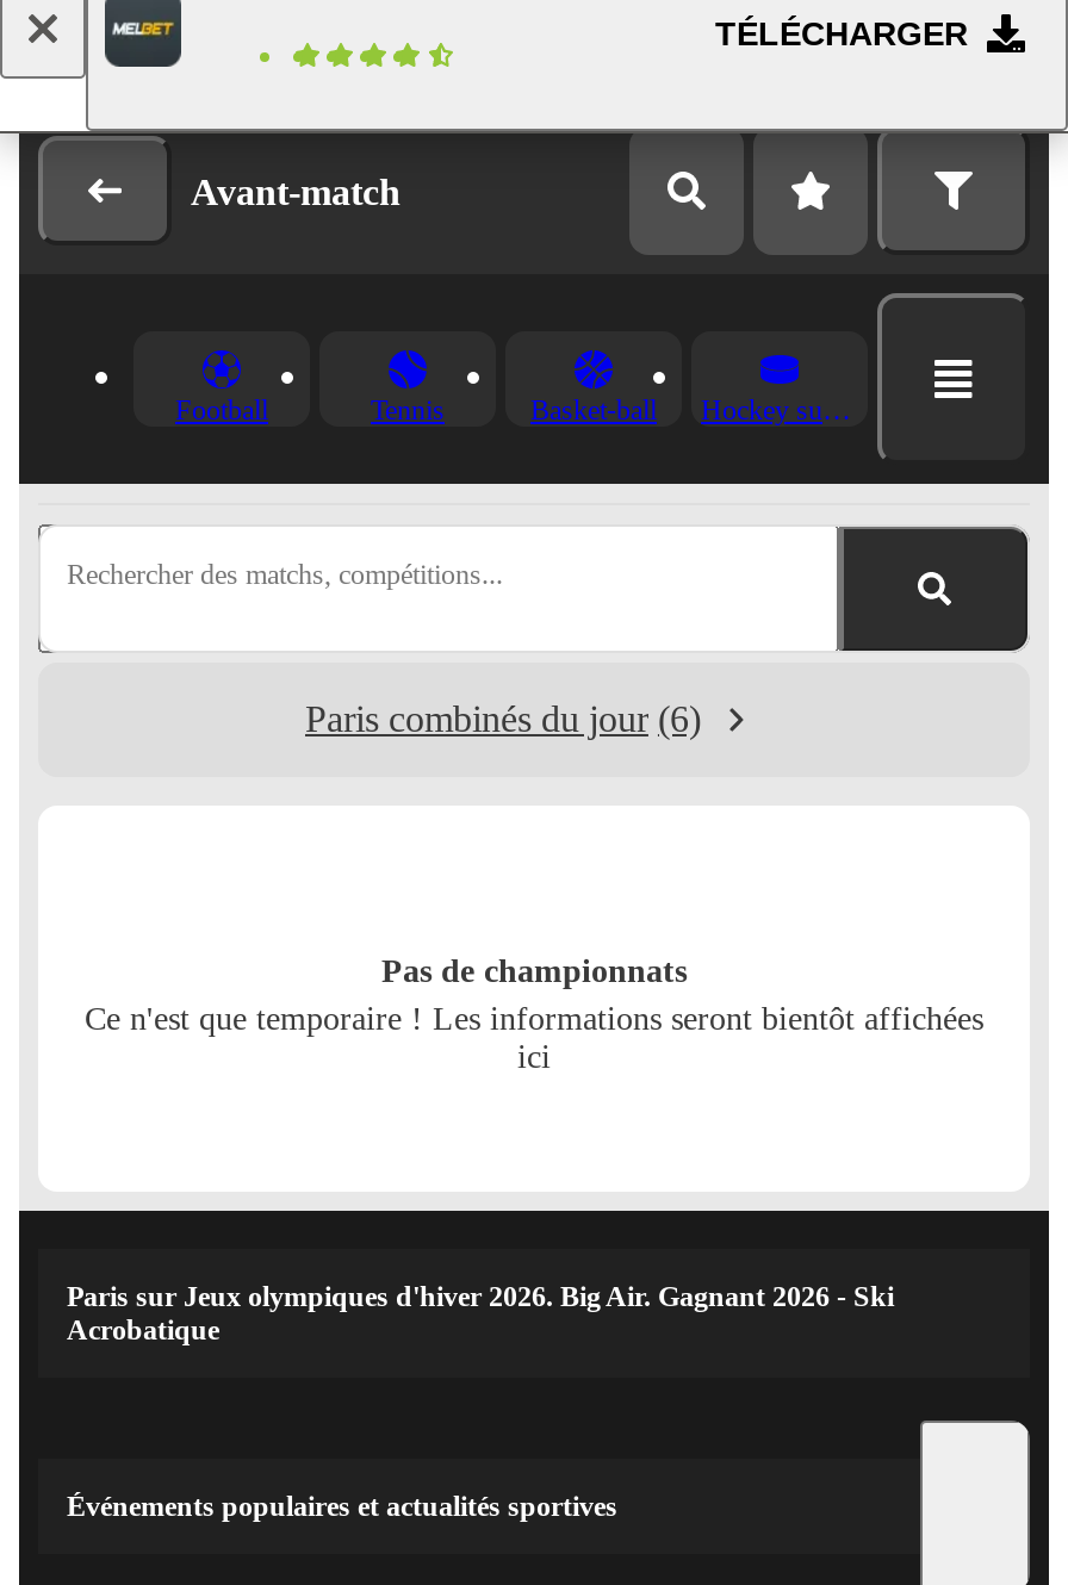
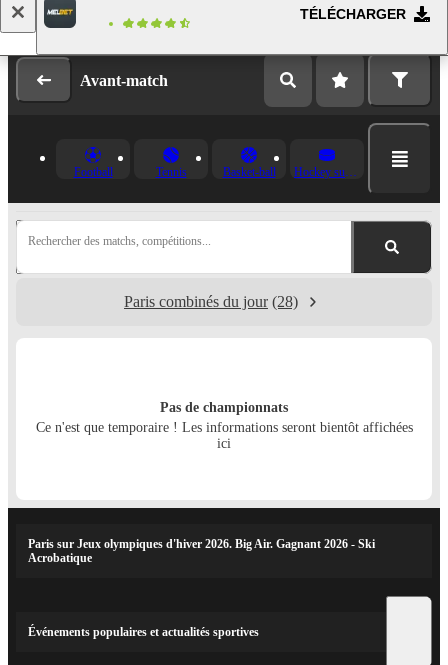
- Paris combinés du jour (6)
+ Paris combinés du jour (28)
